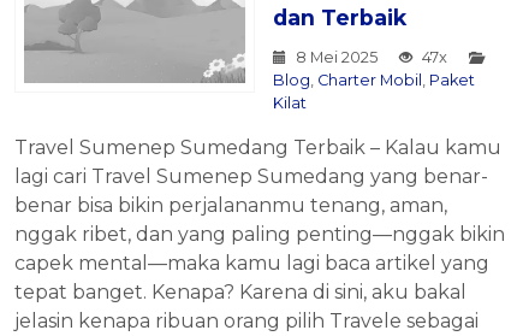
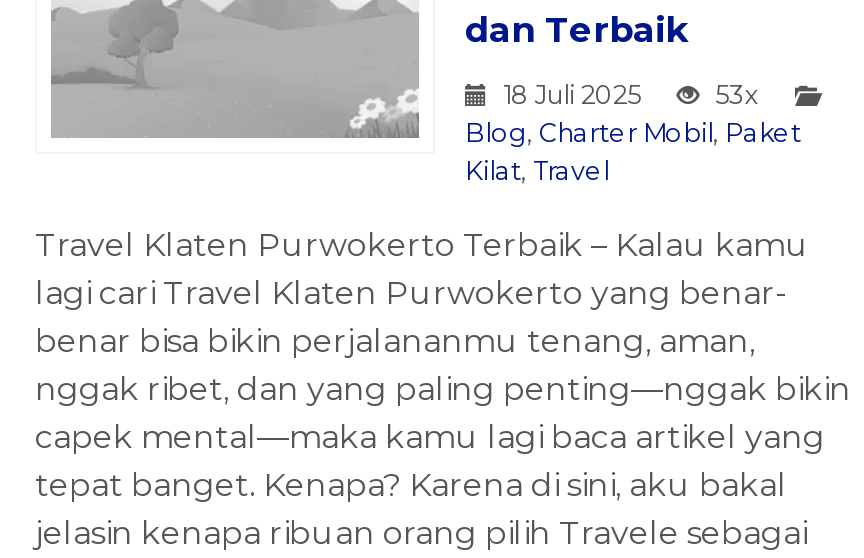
- 8 Mei 2025
- 47x
+ 18 Juli 2025
+ 53x

- Kilat
+ Kilat, Travel

- Travel Sumenep Sumedang Terbaik – Kalau kamu
- lagi cari Travel Sumenep Sumedang yang benar-
+ Travel Klaten Purwokerto Terbaik – Kalau kamu
+ lagi cari Travel Klaten Purwokerto yang benar-
